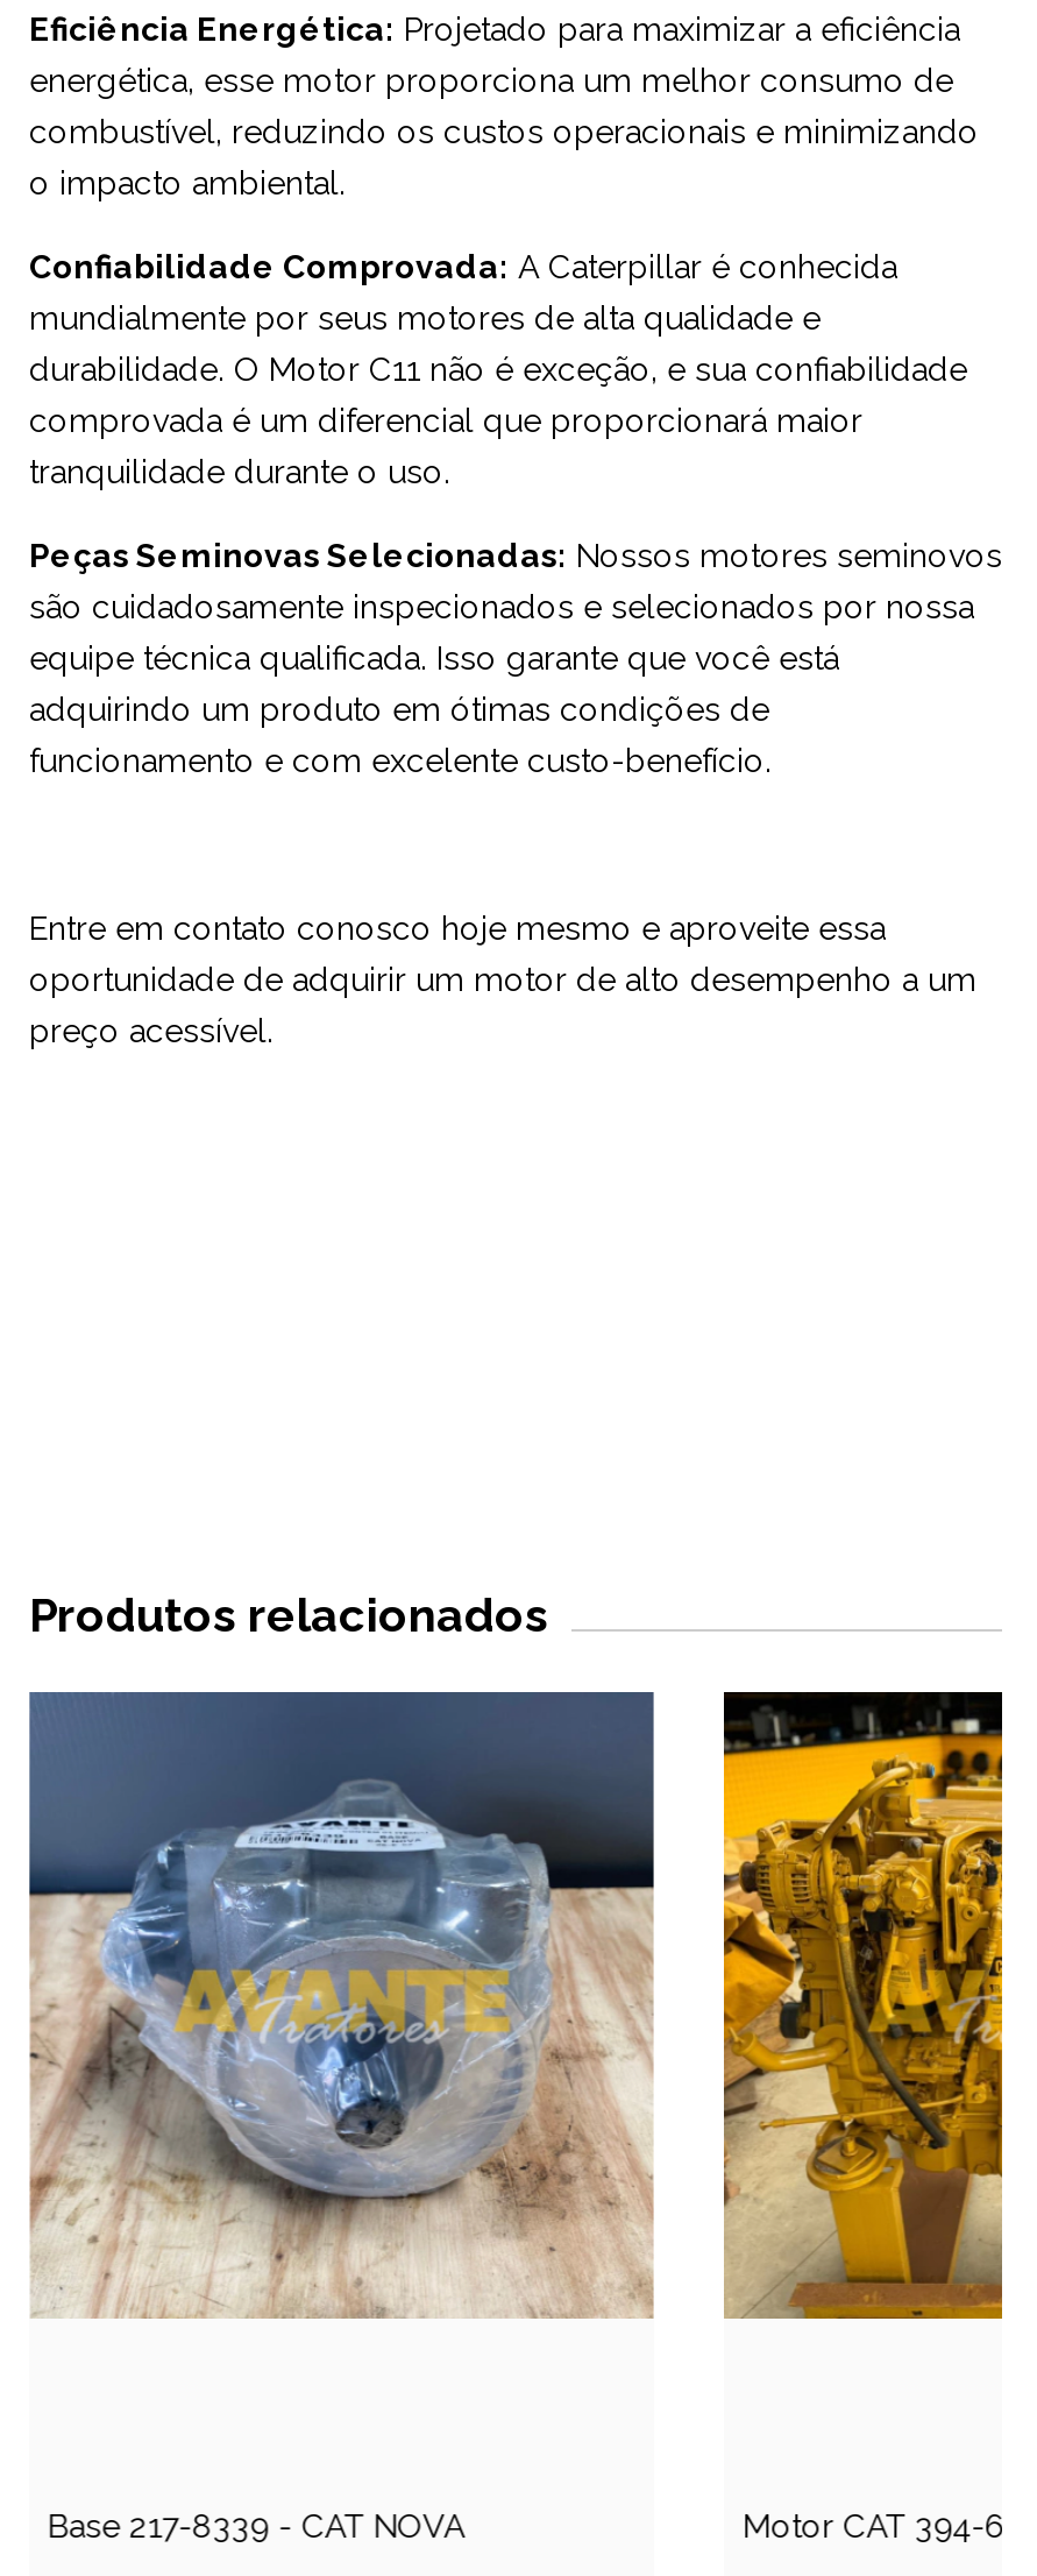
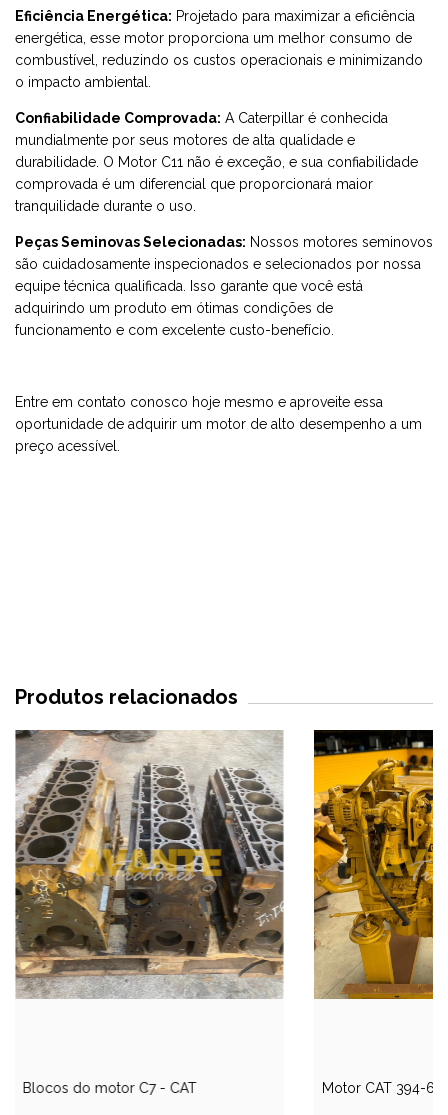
- [image]
+ [image]

- Base 217-8339 - CAT NOVA
+ Blocos do motor C7 - CAT
